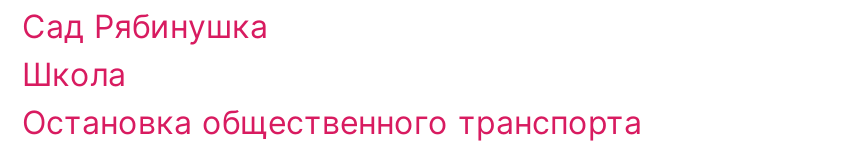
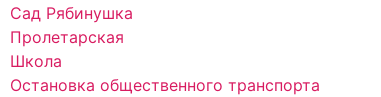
+ Пролетарская
